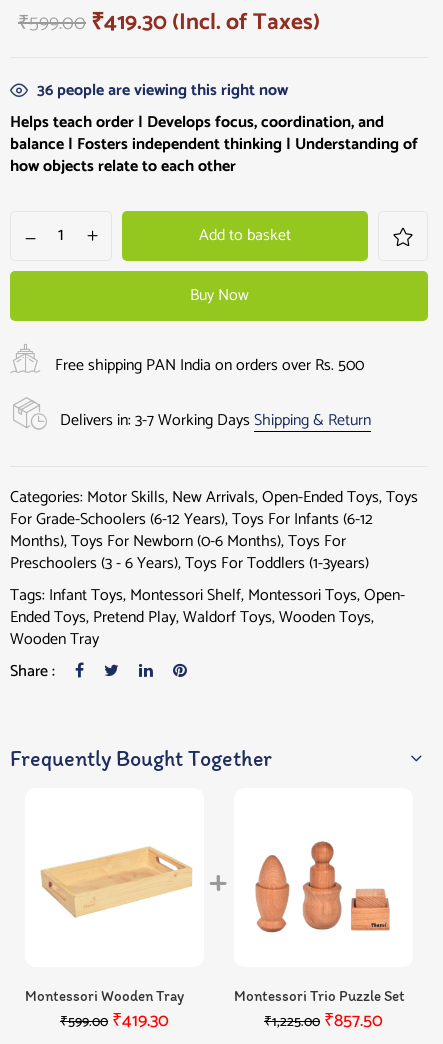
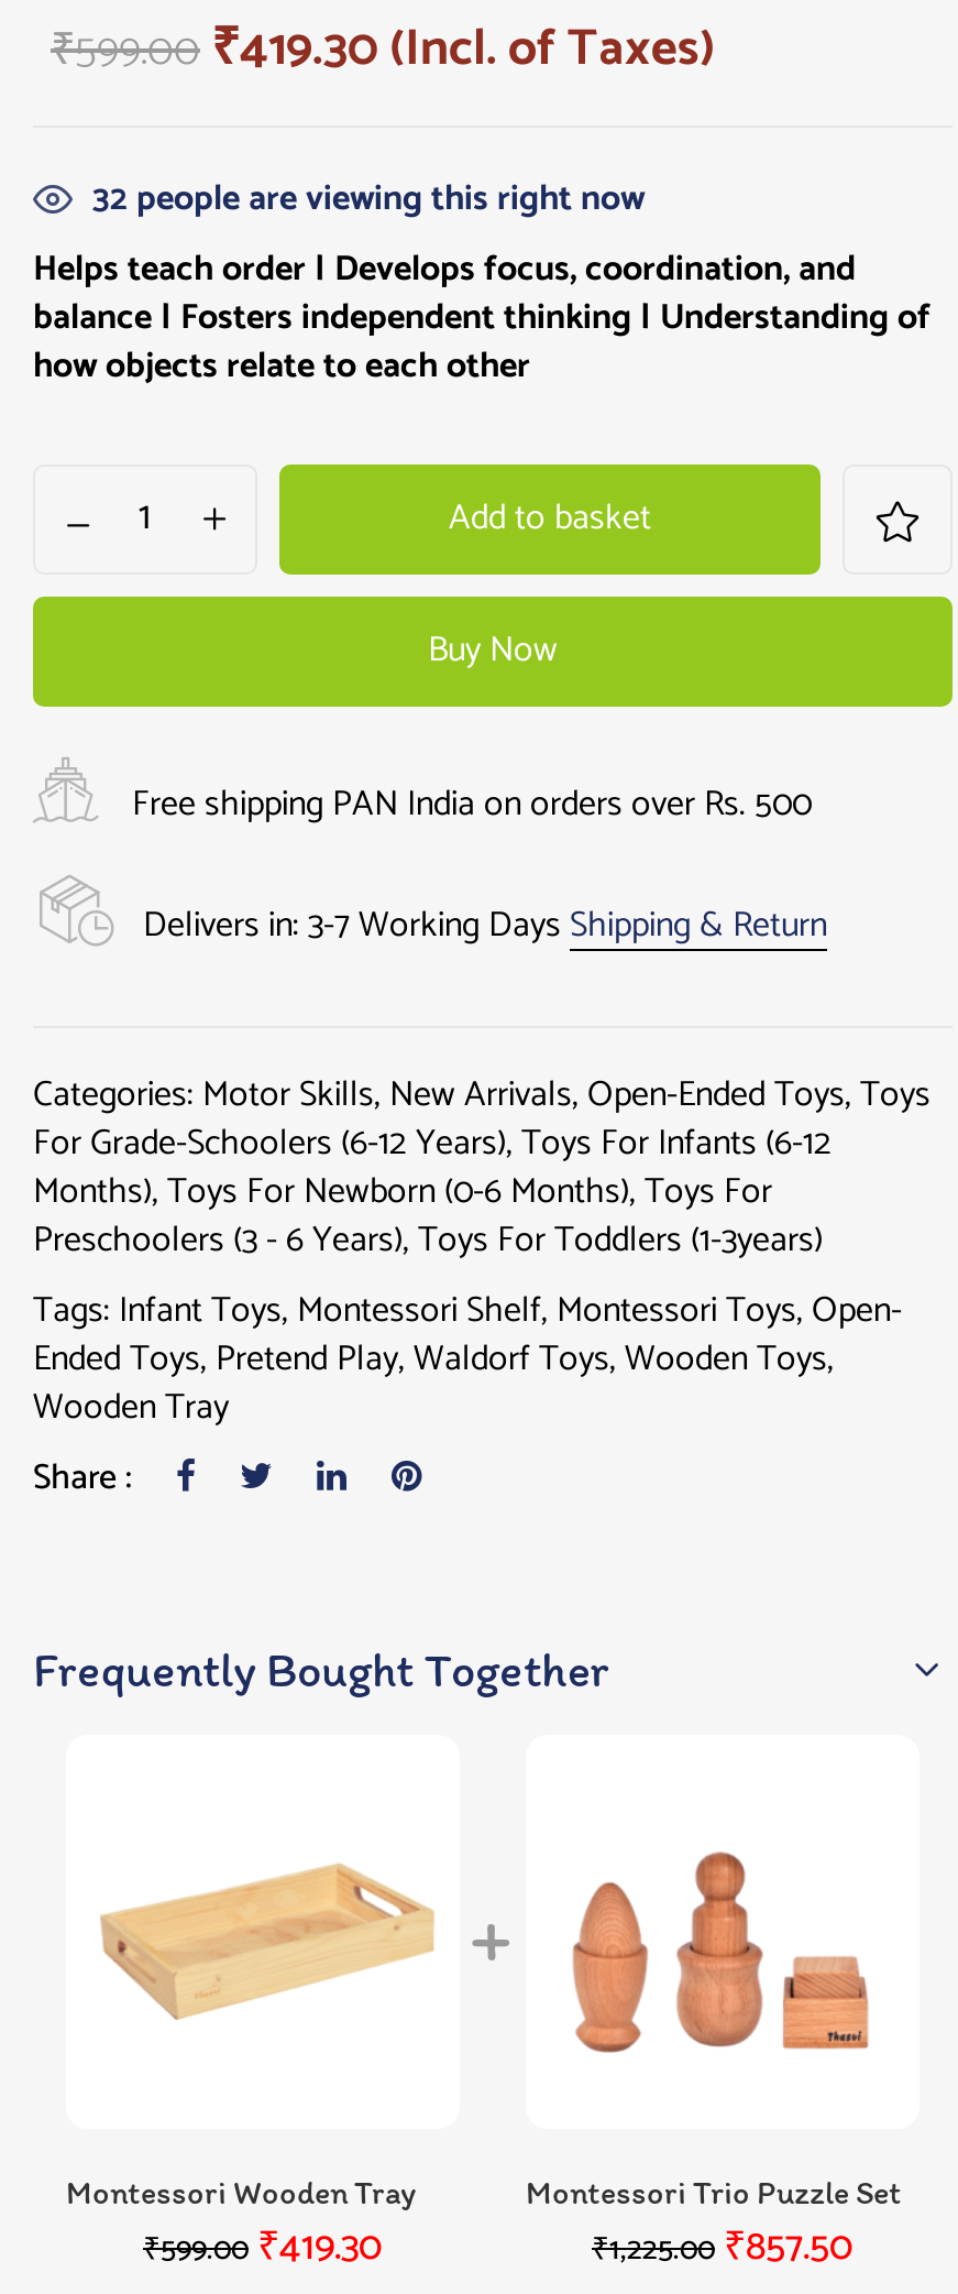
- 36 people are viewing this right now
+ 32 people are viewing this right now
